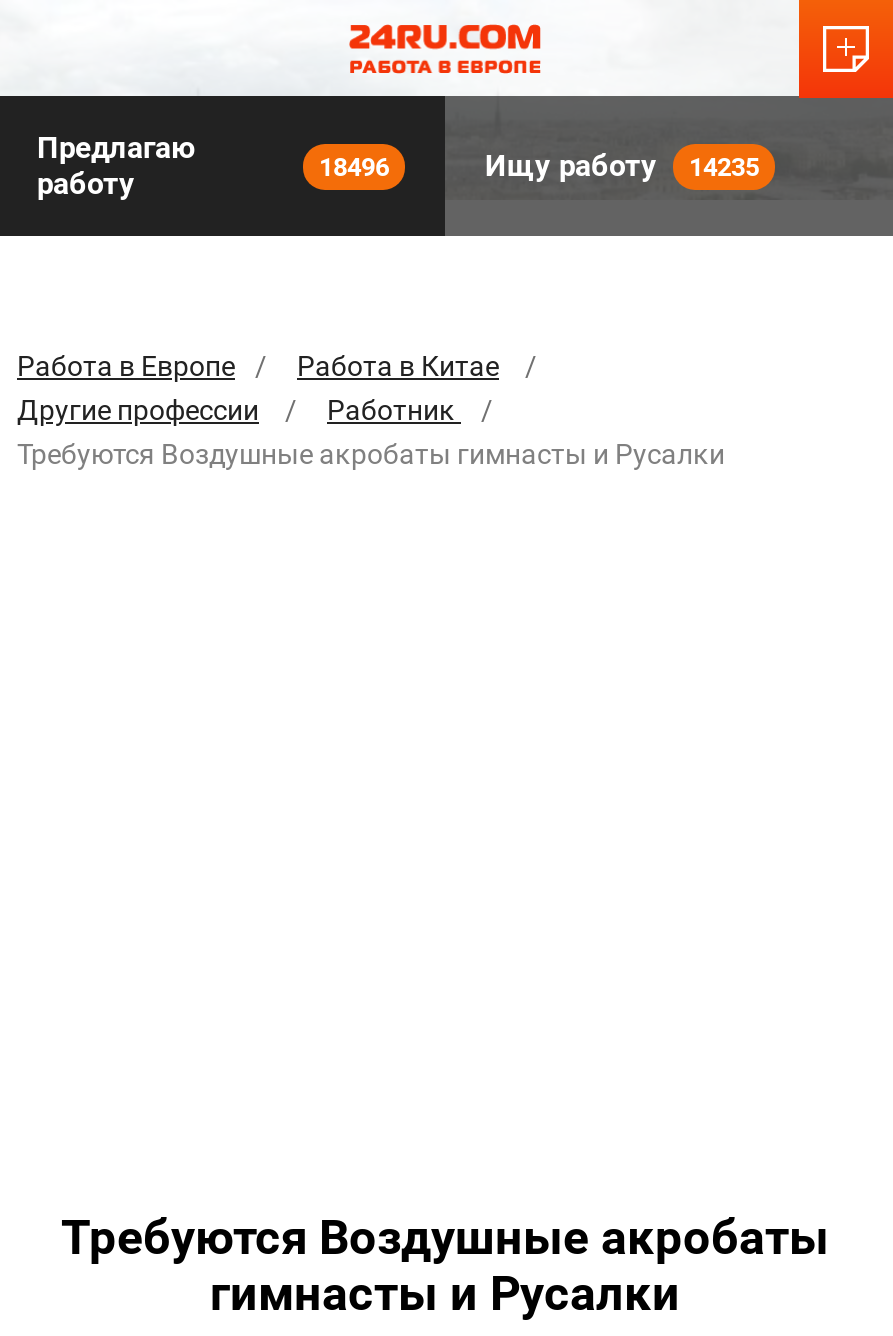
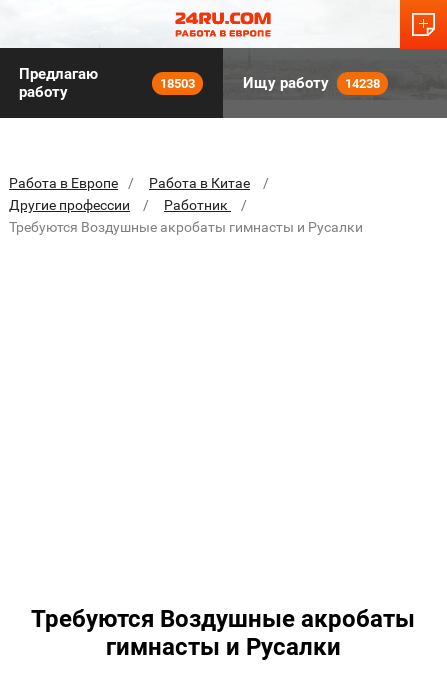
- 18496
+ 18503

- Ищу работу 14235
+ Ищу работу 14238
